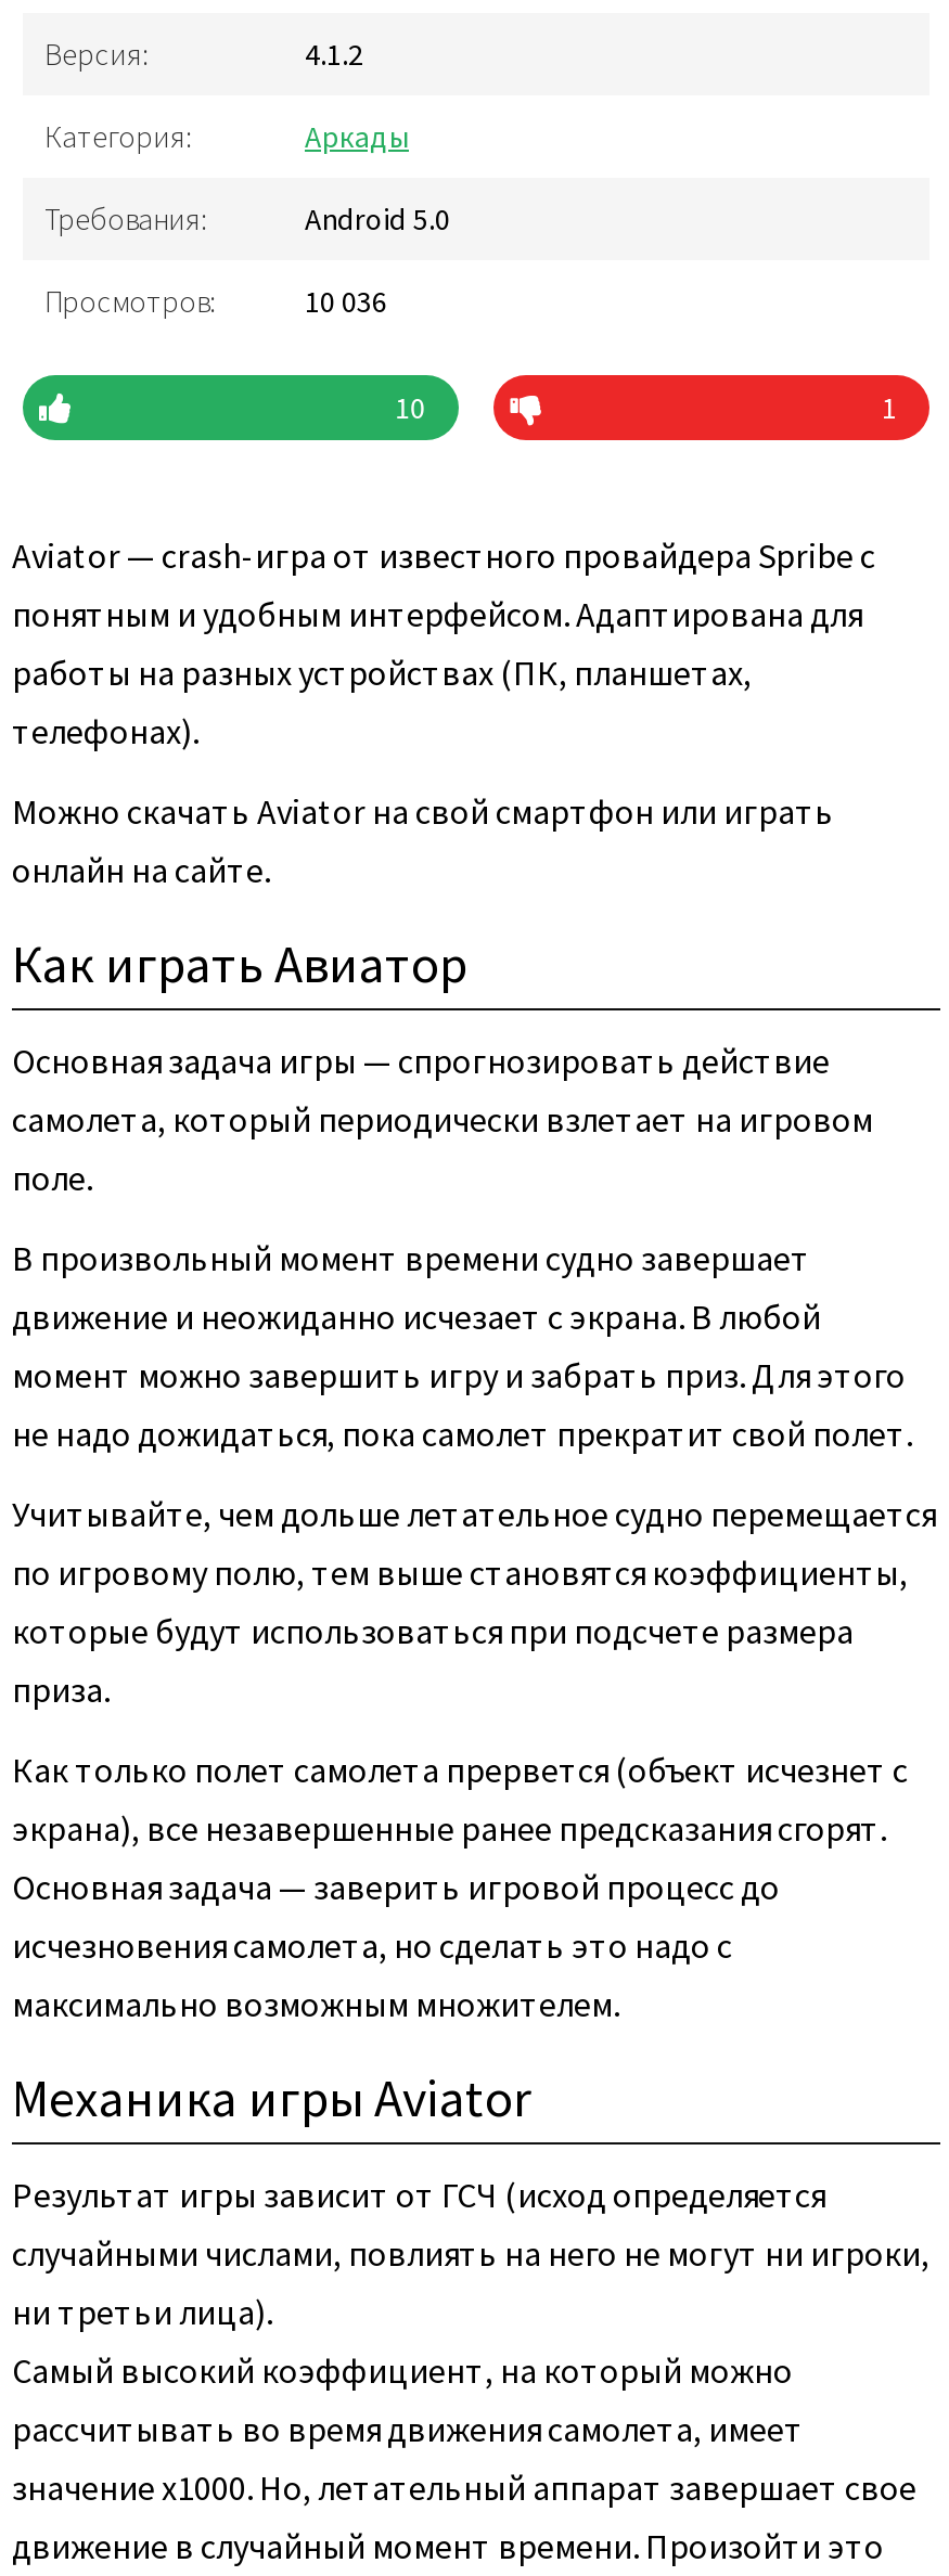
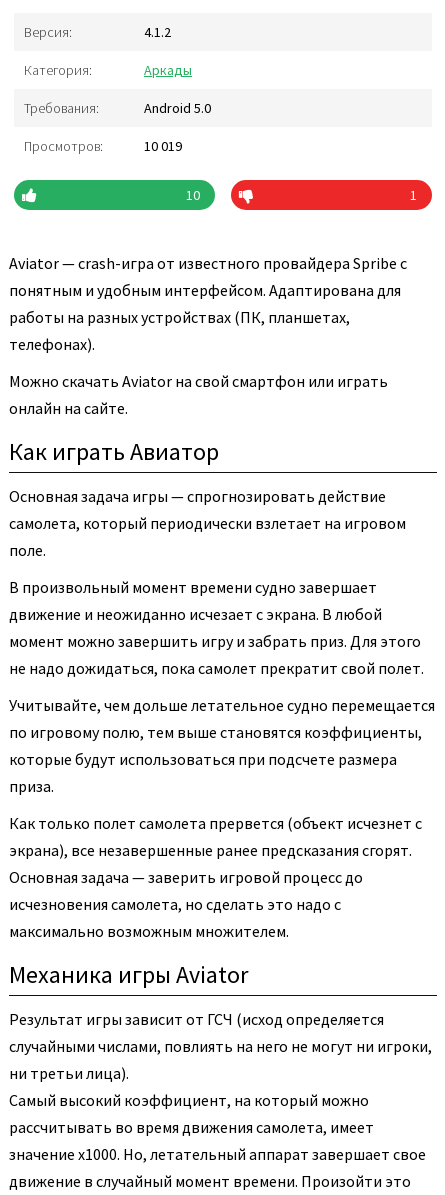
- 10 036
+ 10 019
